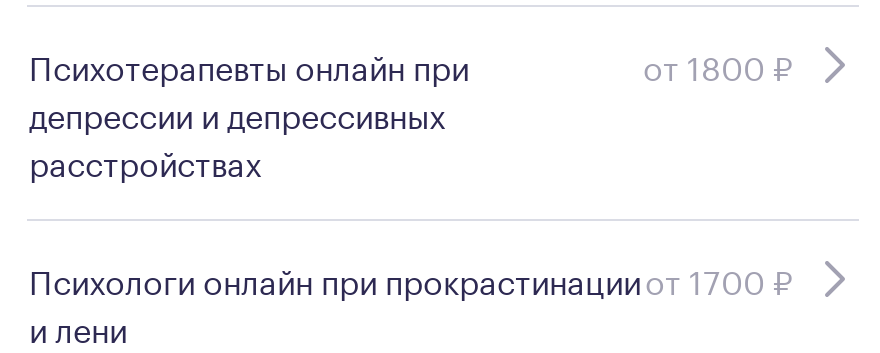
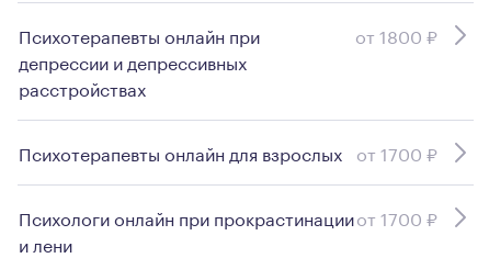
+ Психотерапевты онлайн для взрослых от 1700 ₽
